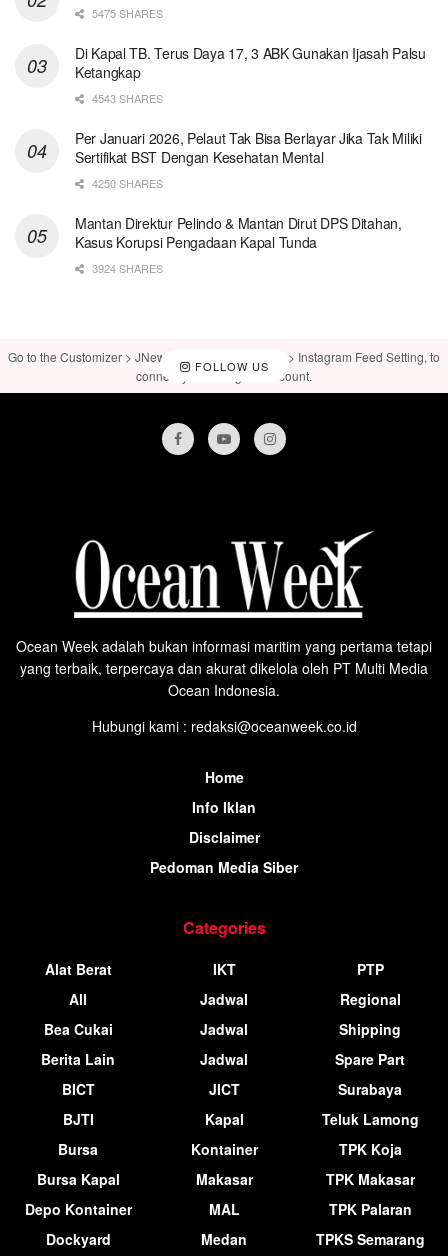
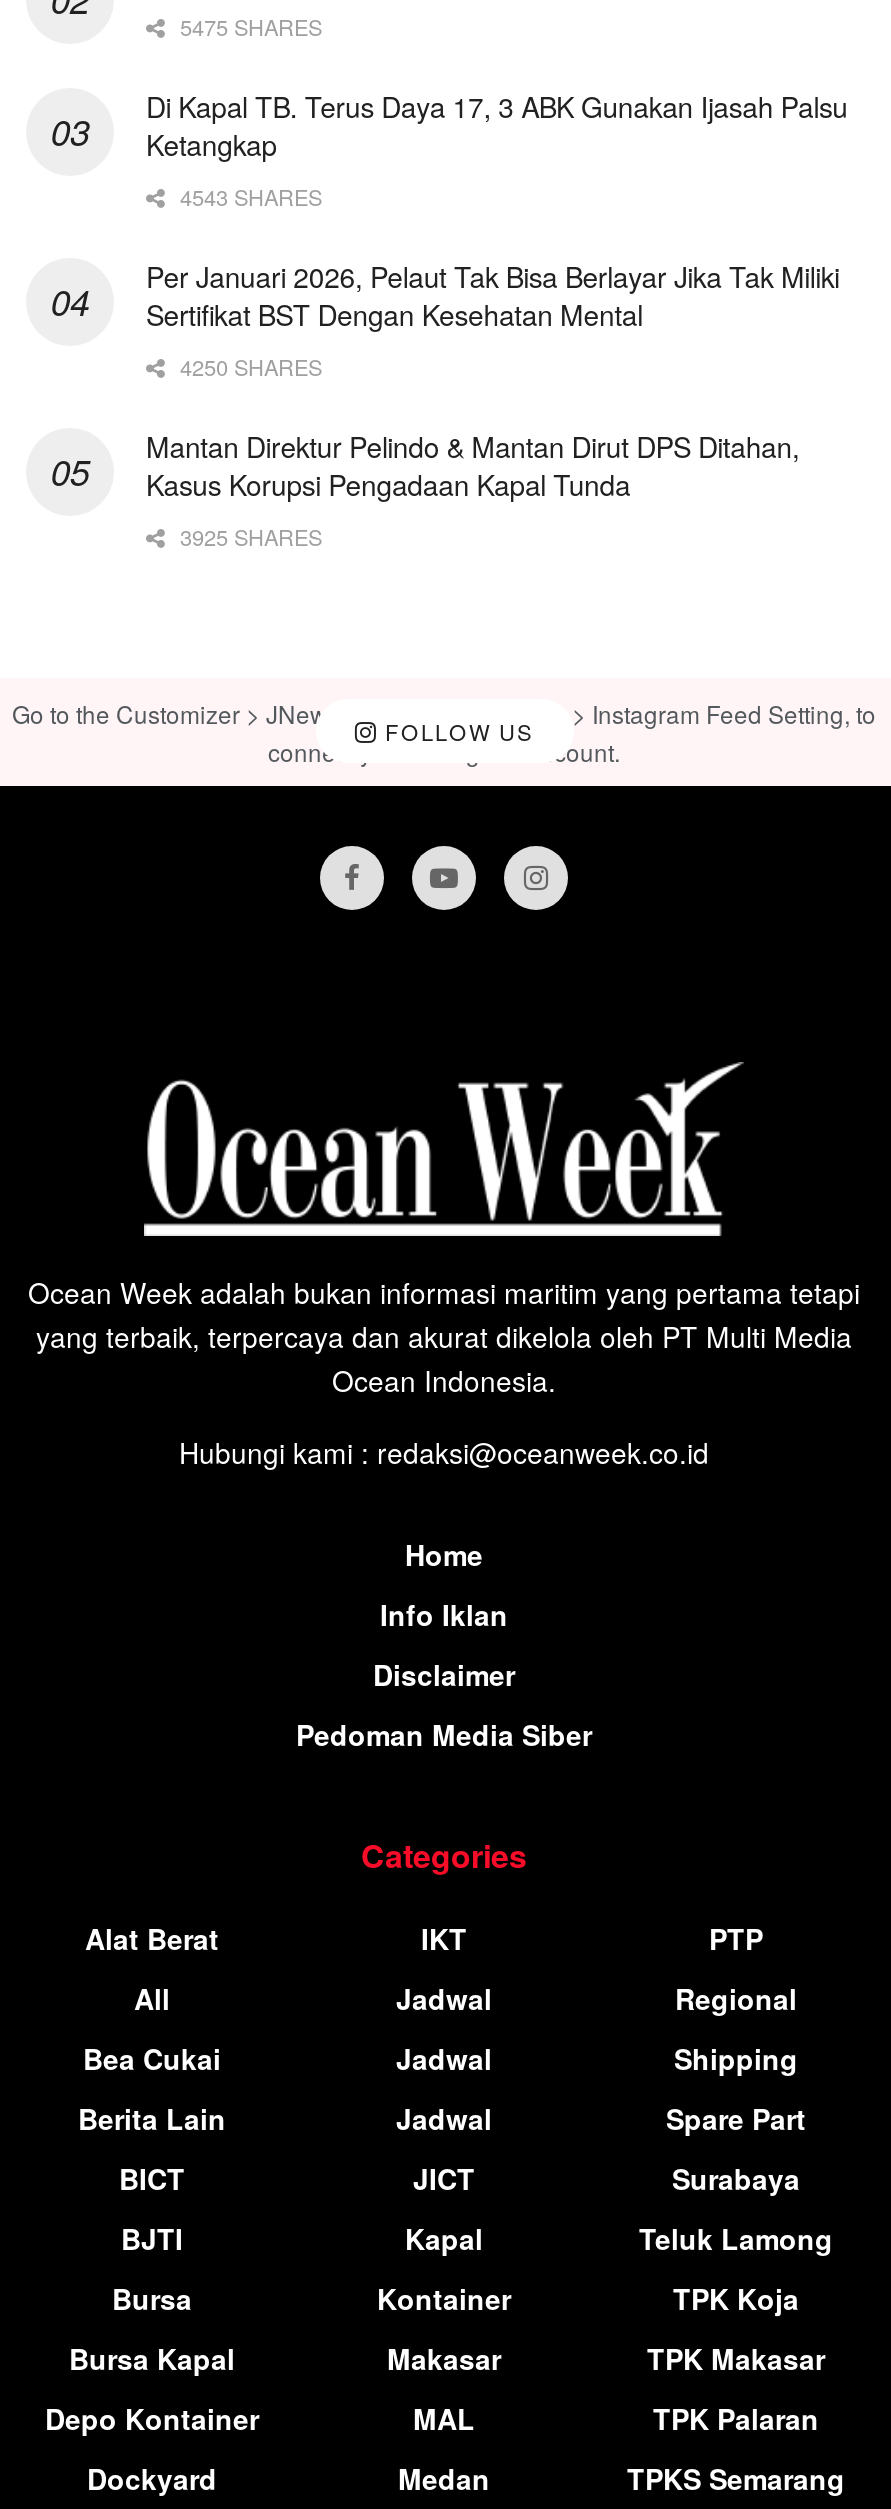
- 3924 SHARES
+ 3925 SHARES
